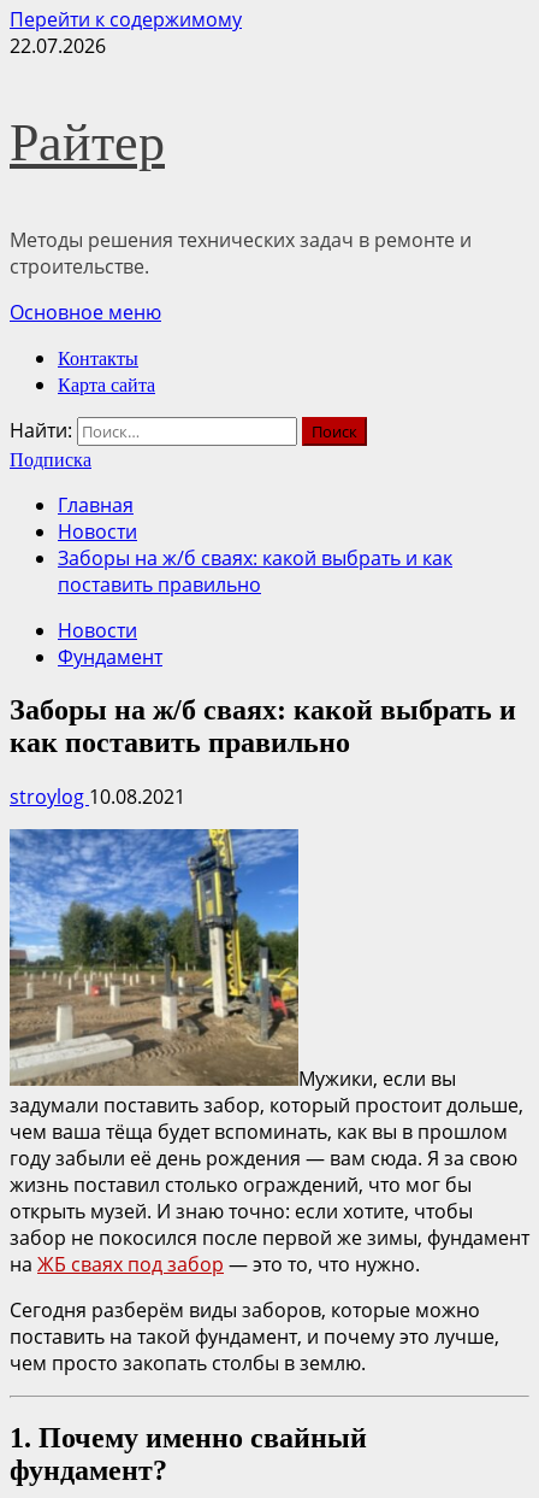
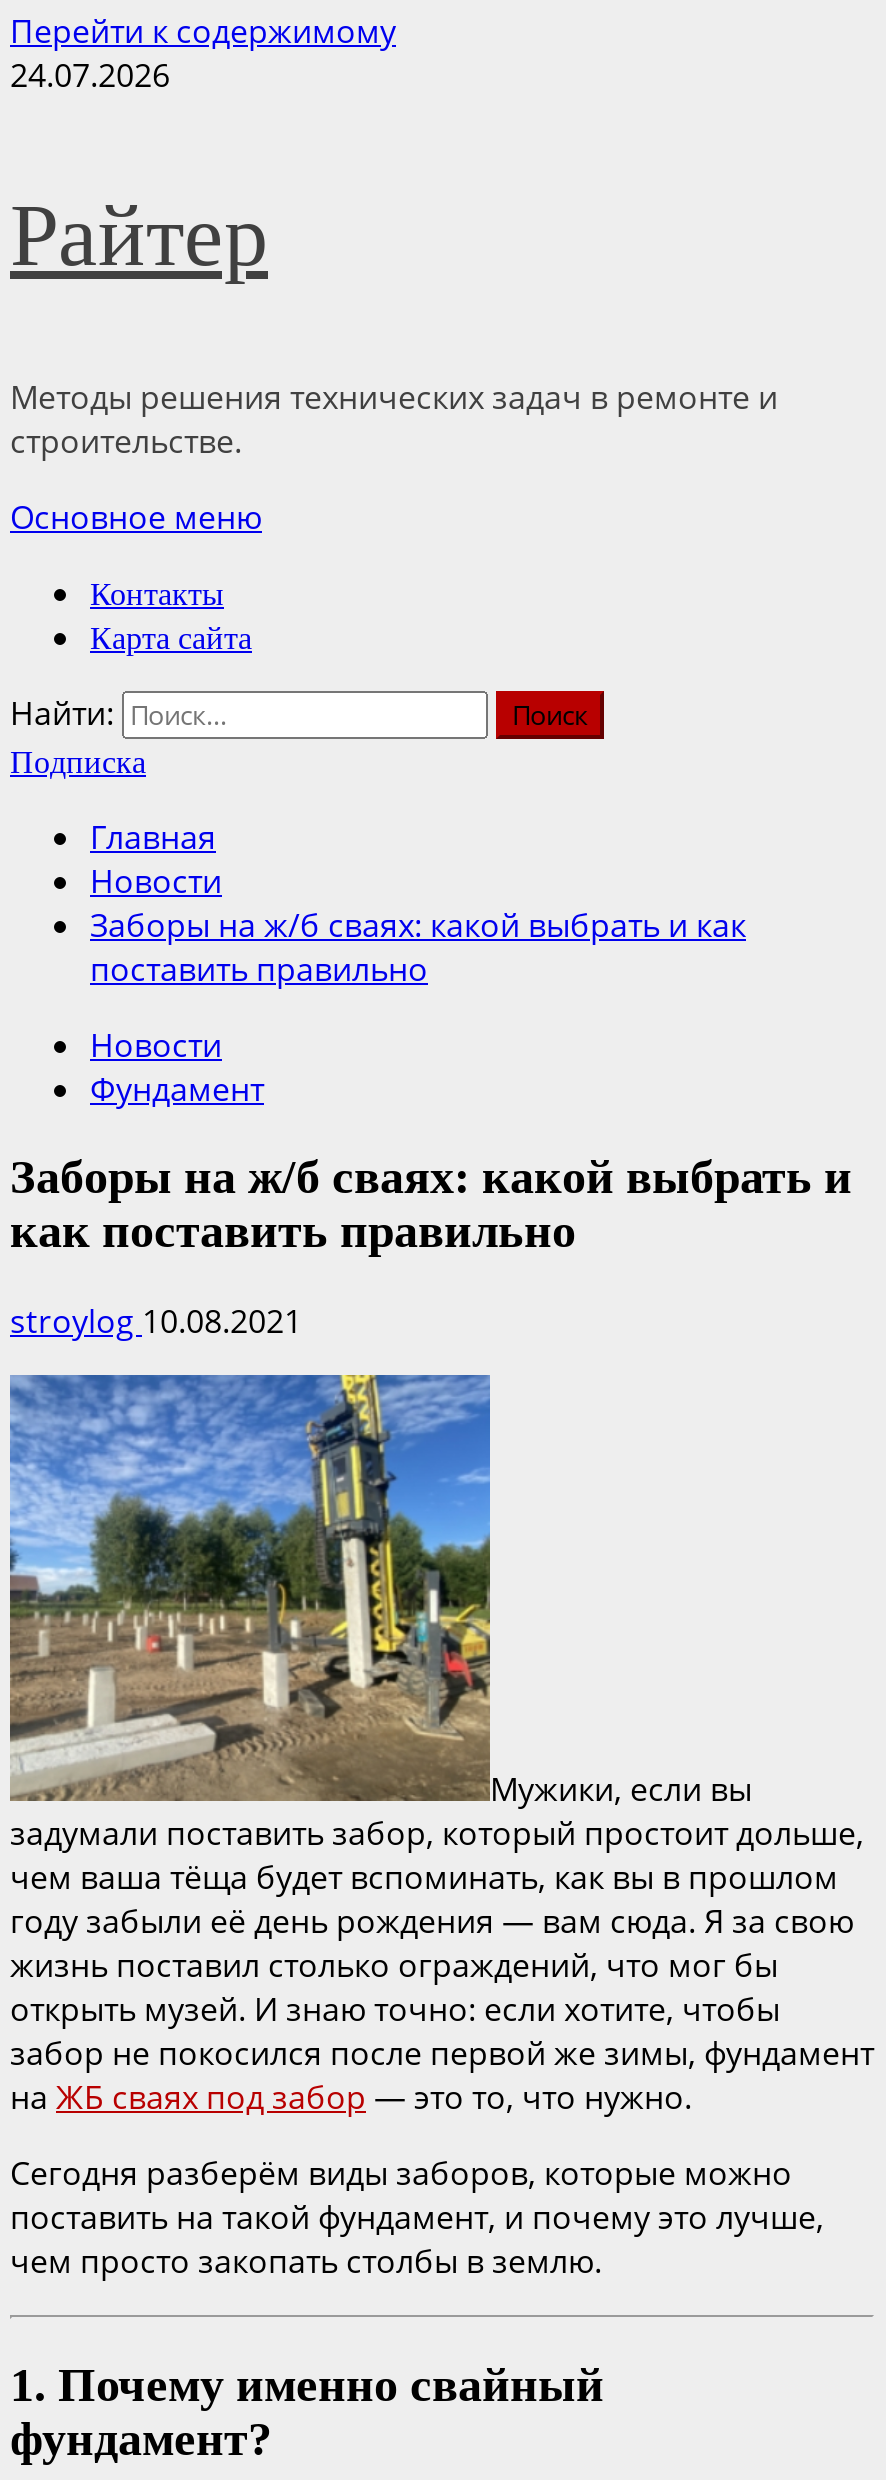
- 22.07.2026
+ 24.07.2026
